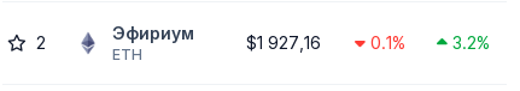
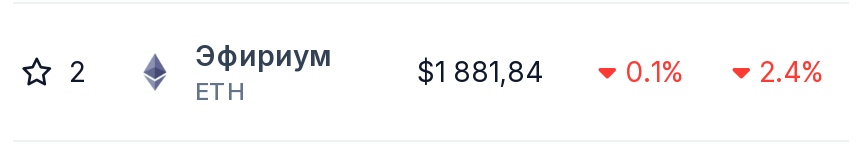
- $1 927,16
+ $1 881,84

- 3.2%
+ 2.4%
